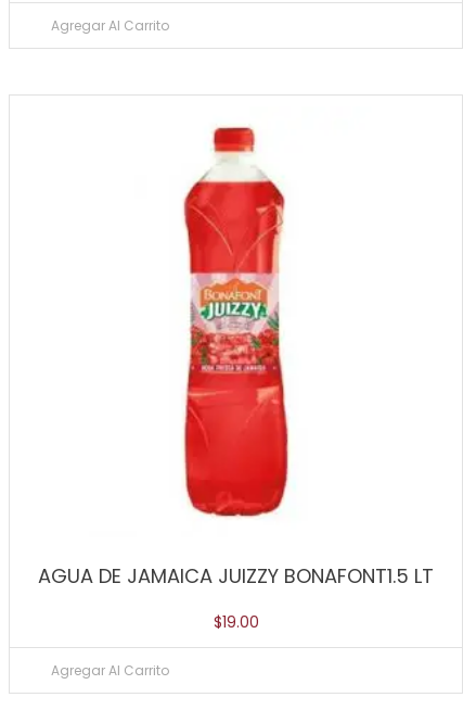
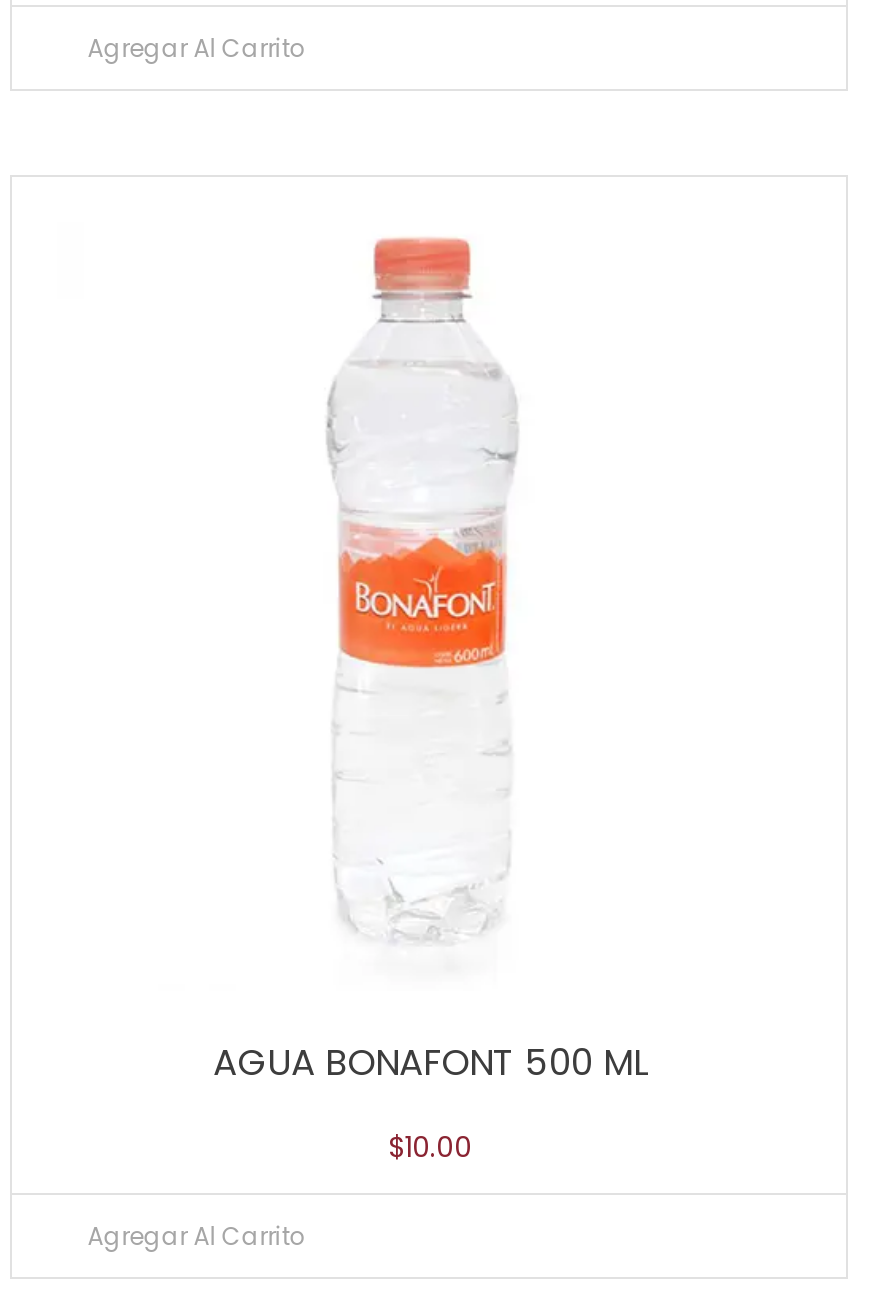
- [image]
+ [image]

- AGUA DE JAMAICA JUIZZY BONAFONT1.5 LT
+ AGUA BONAFONT 500 ML

- $19.00
+ $10.00
